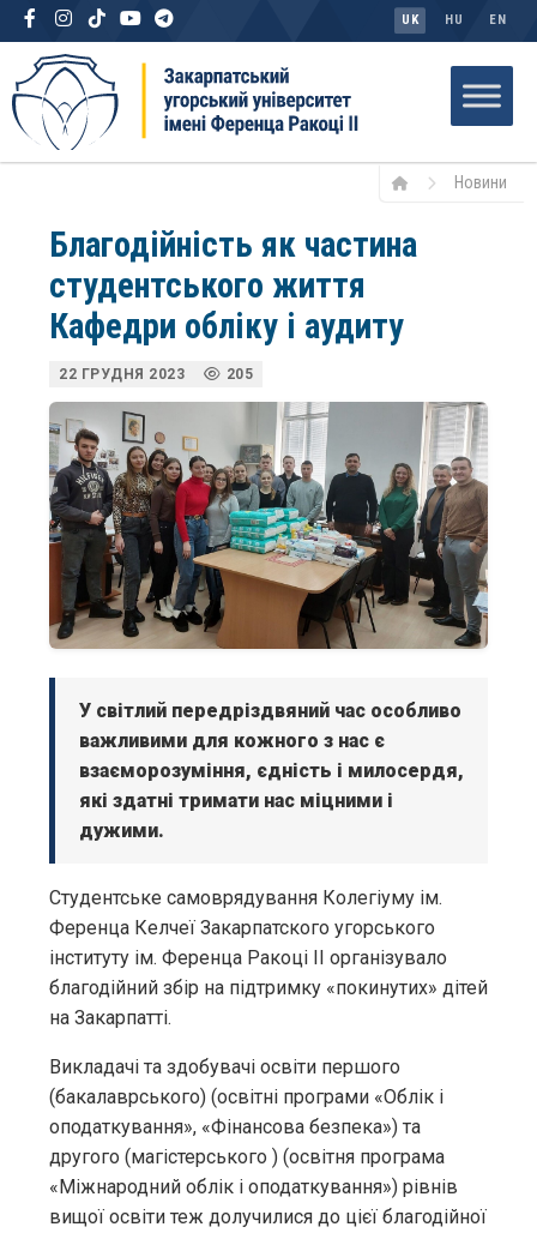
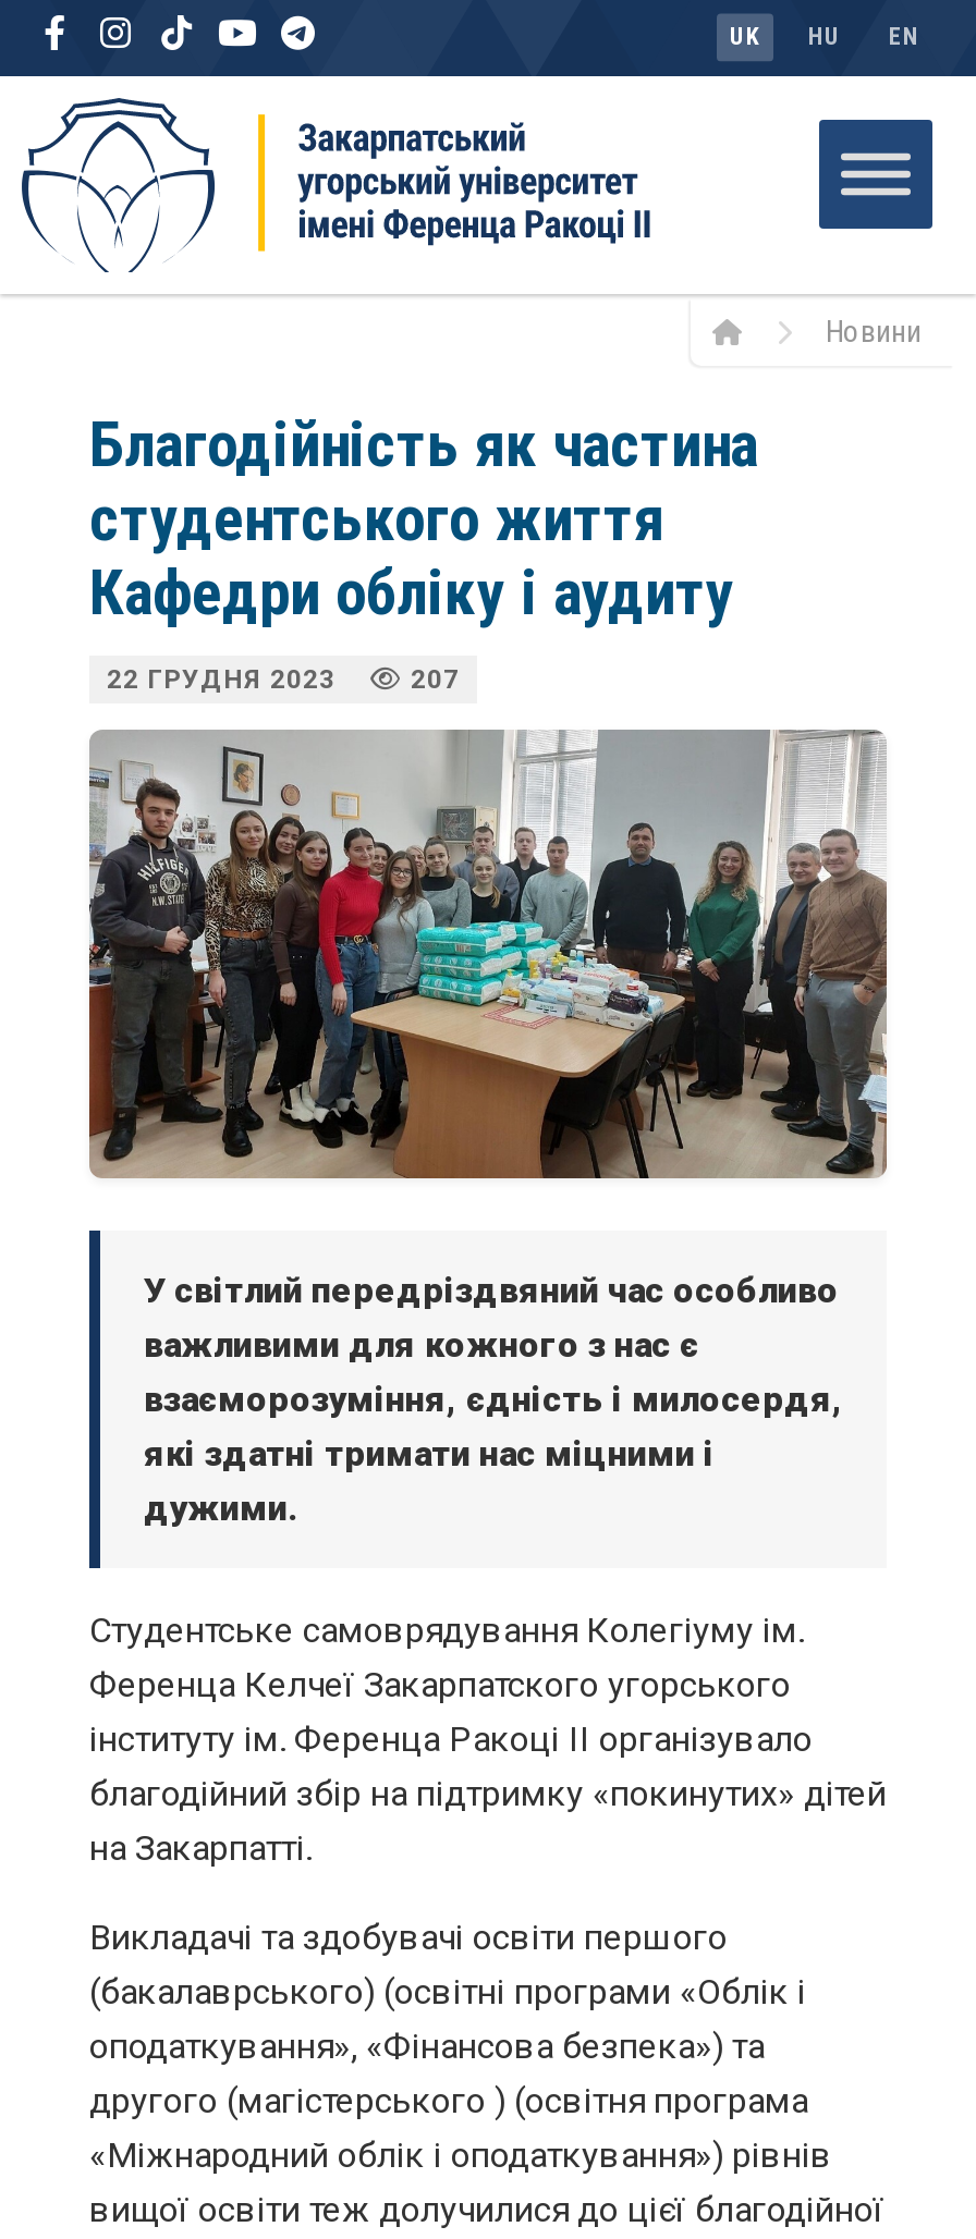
- 205
+ 207
